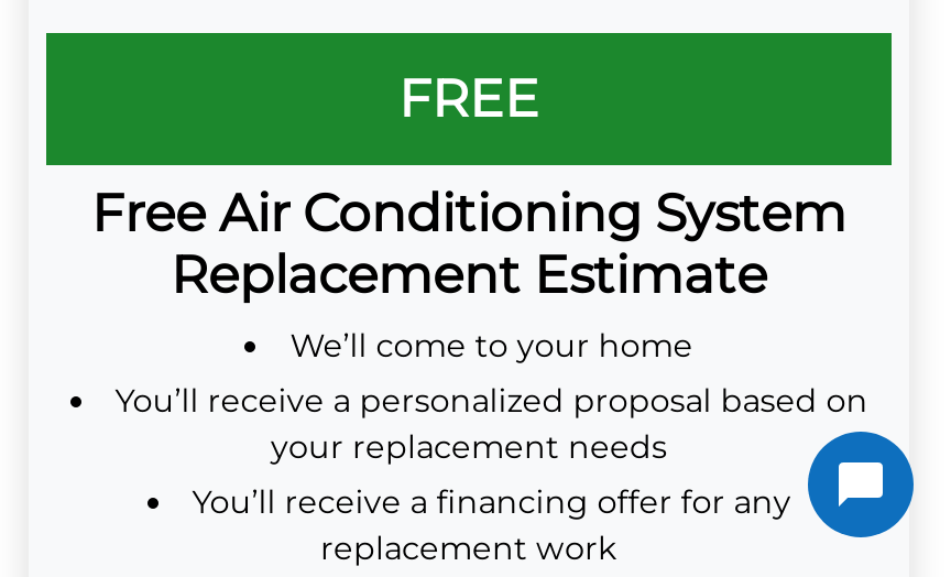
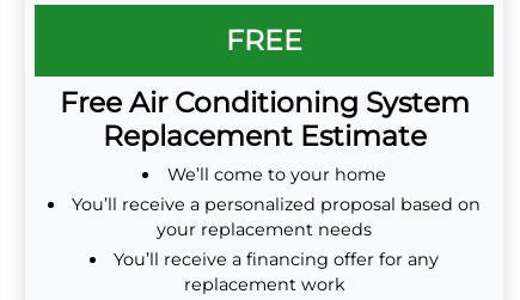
- [image]
